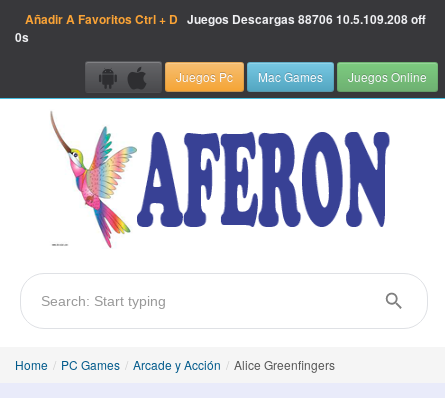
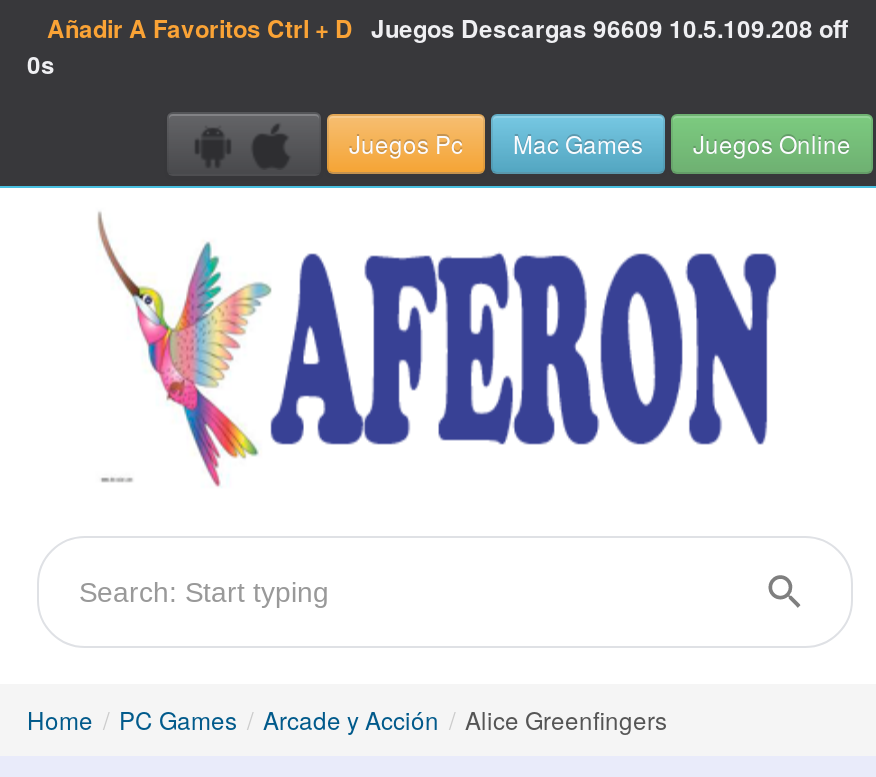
- Añadir A Favoritos Ctrl + D Juegos Descargas 88706 10.5.109.208 off
+ Añadir A Favoritos Ctrl + D Juegos Descargas 96609 10.5.109.208 off
